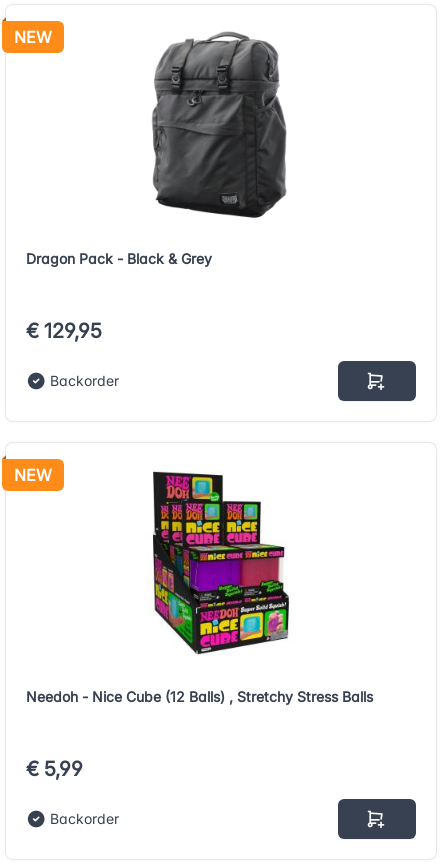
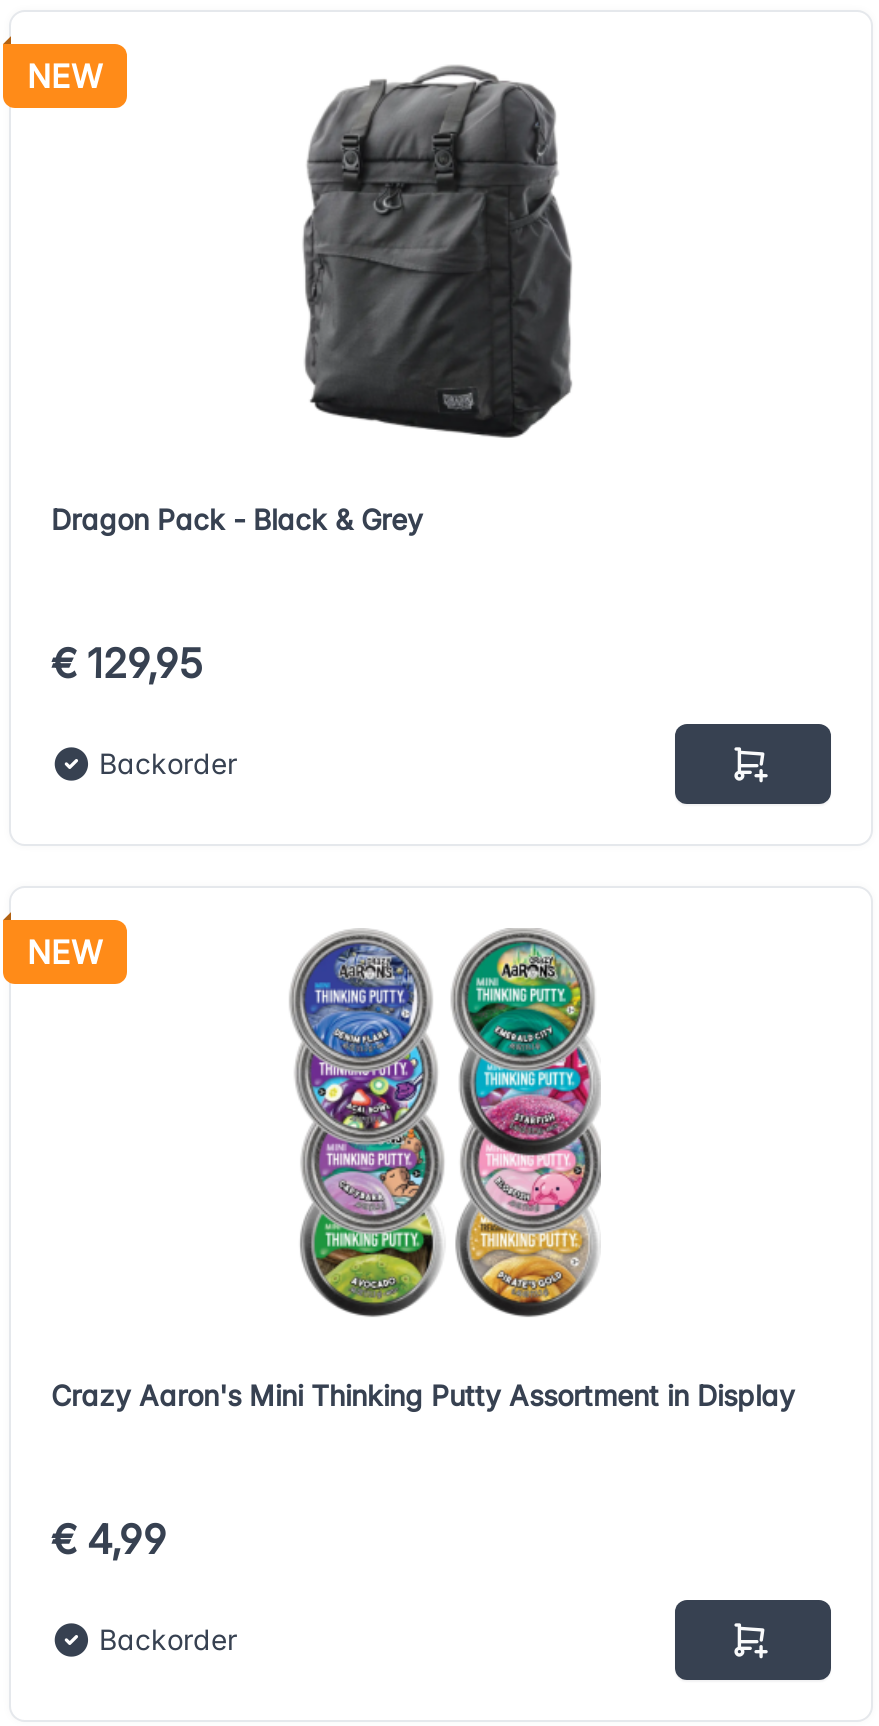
- [image]
- Needoh - Nice Cube (12 Balls) , Stretchy Stress Balls
+ [image]
+ Crazy Aaron's Mini Thinking Putty Assortment in Display

- € 5,99
+ € 4,99
